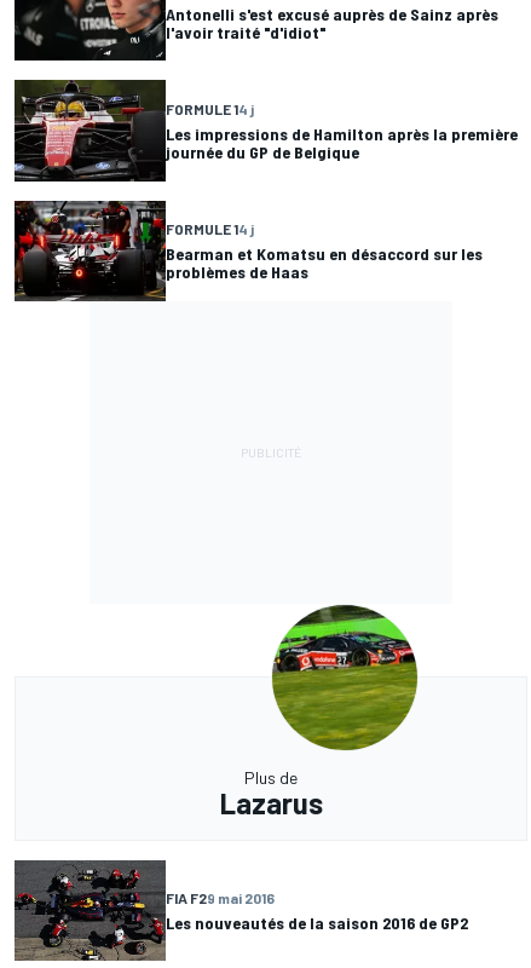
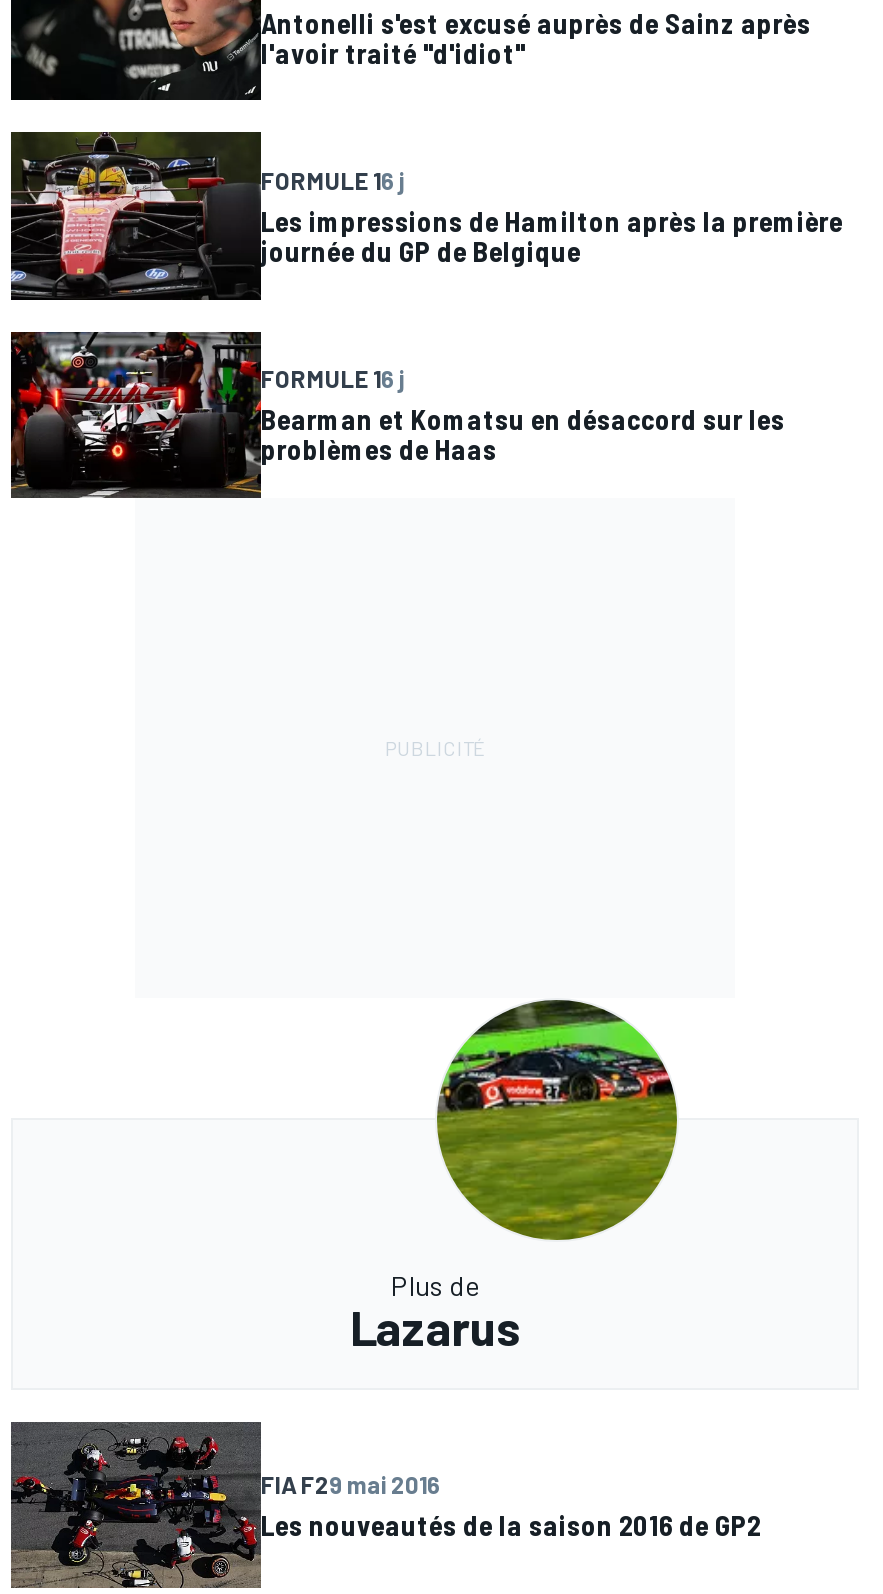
- FORMULE 14 j
+ FORMULE 16 j

- FORMULE 14 j
+ FORMULE 16 j
